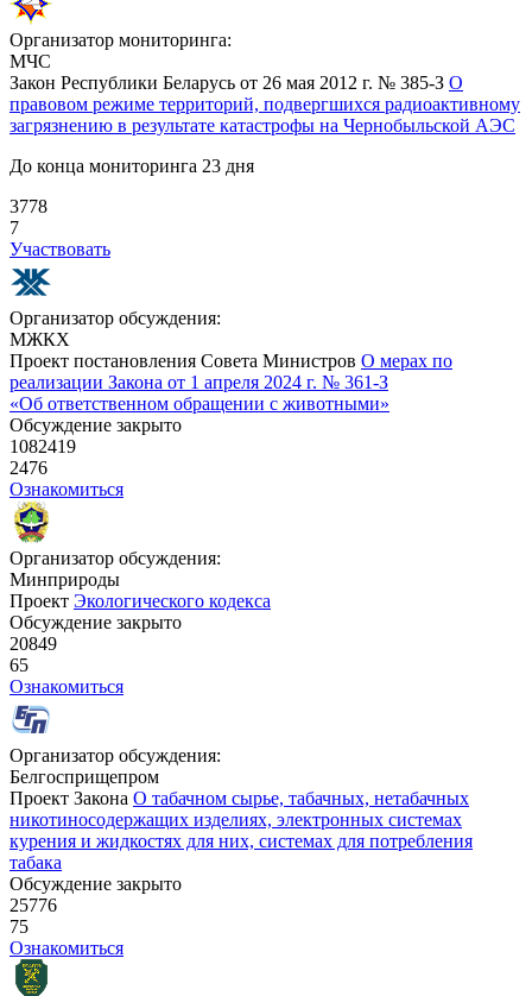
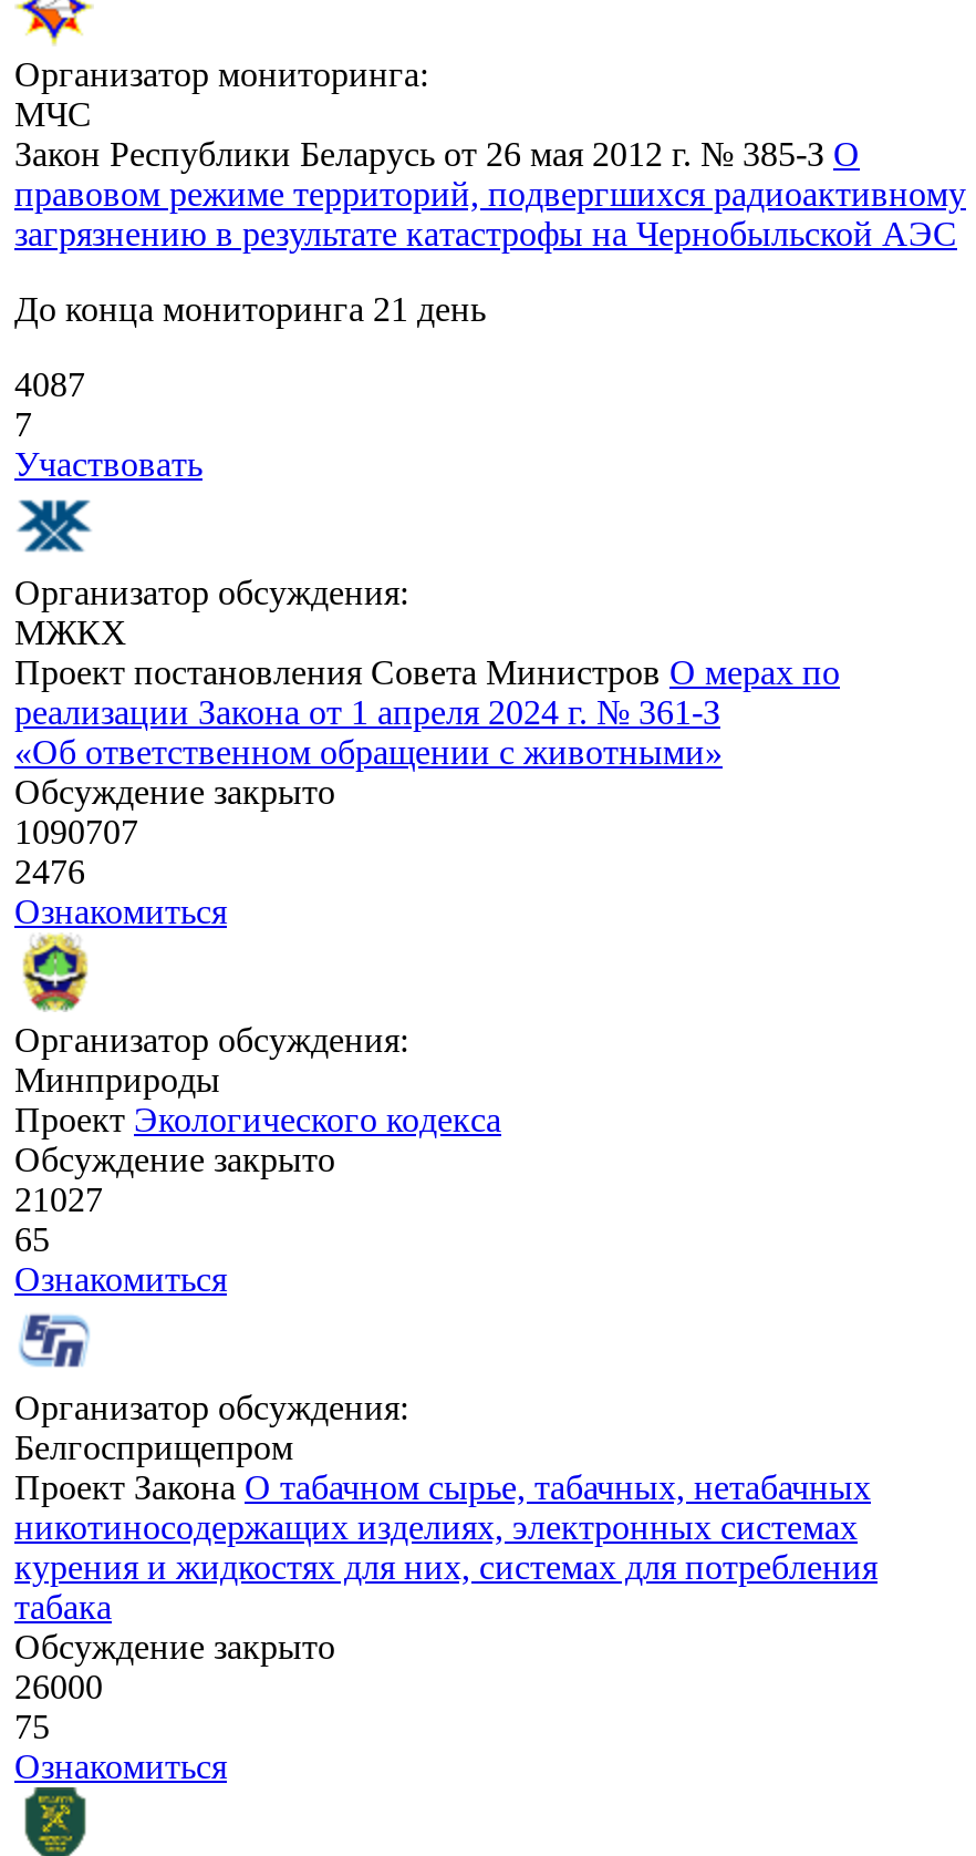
- До конца мониторинга 23 дня
+ До конца мониторинга 21 день

- 3778
+ 4087

- 1082419
+ 1090707

- 20849
+ 21027

- 25776
+ 26000
